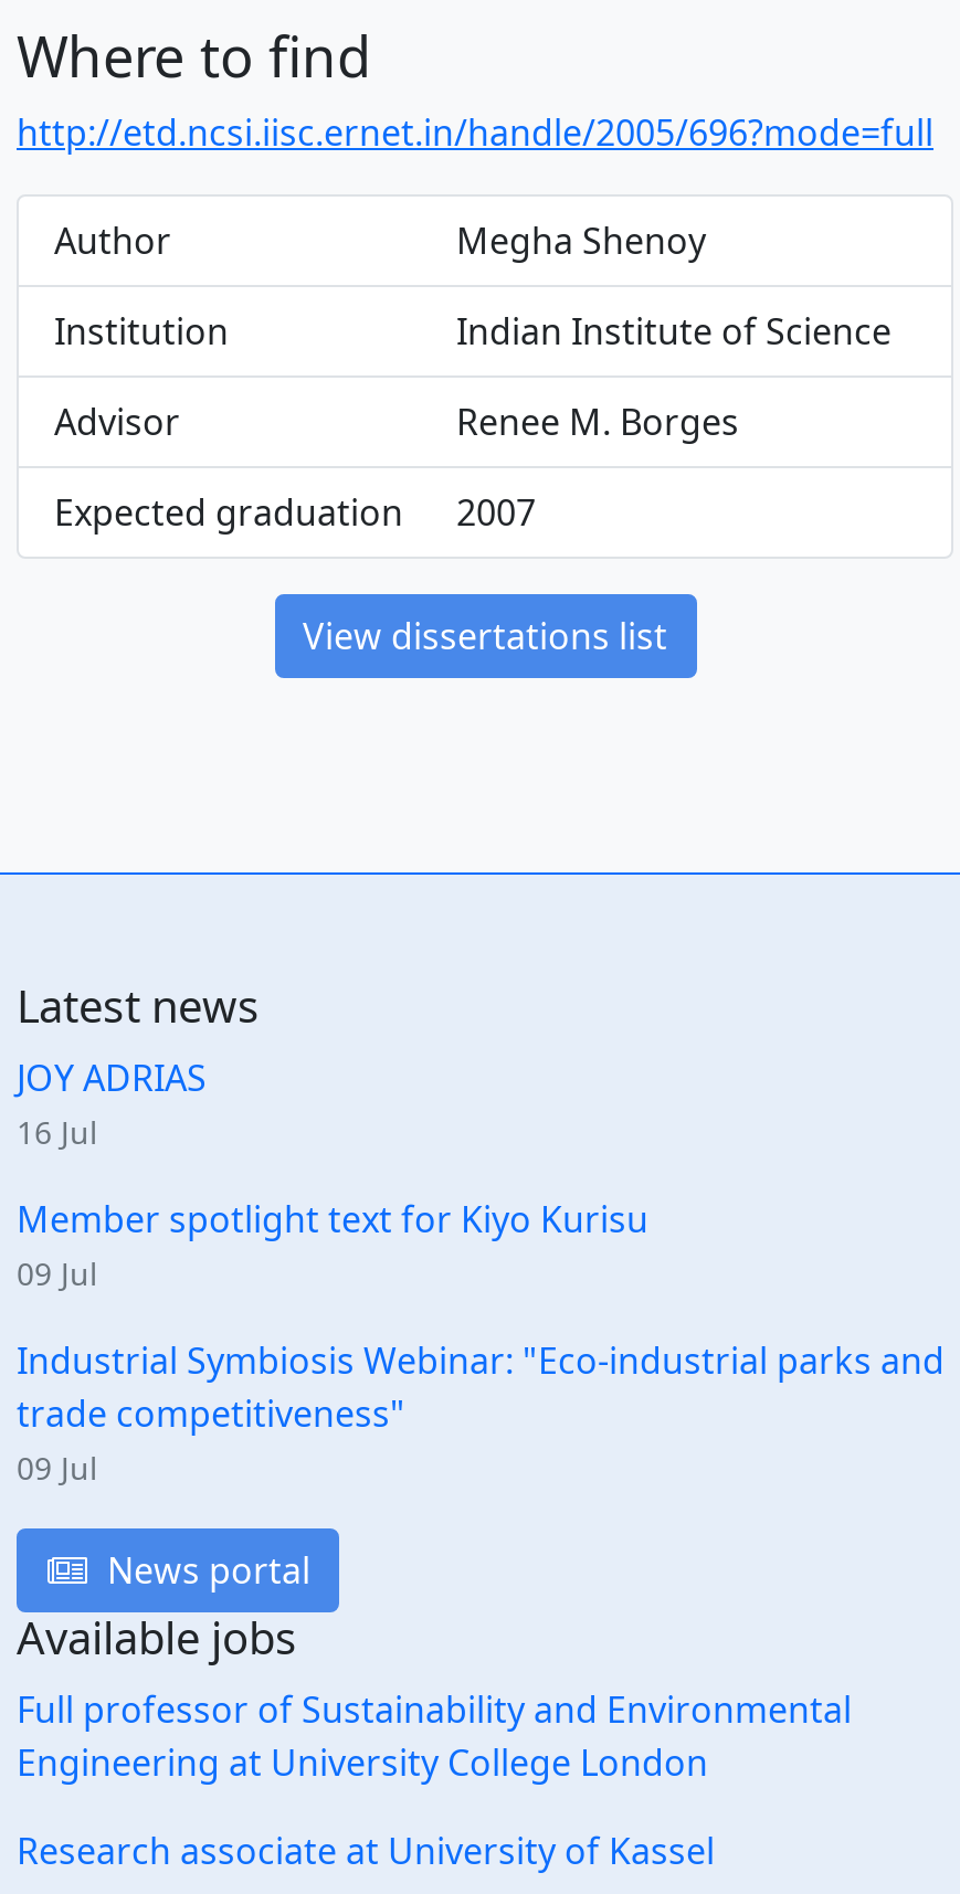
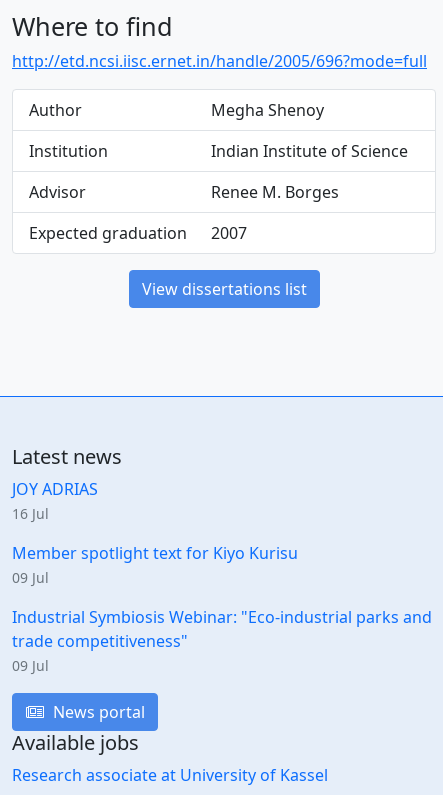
- Full professor of Sustainability and Environmental
- Engineering at University College London
